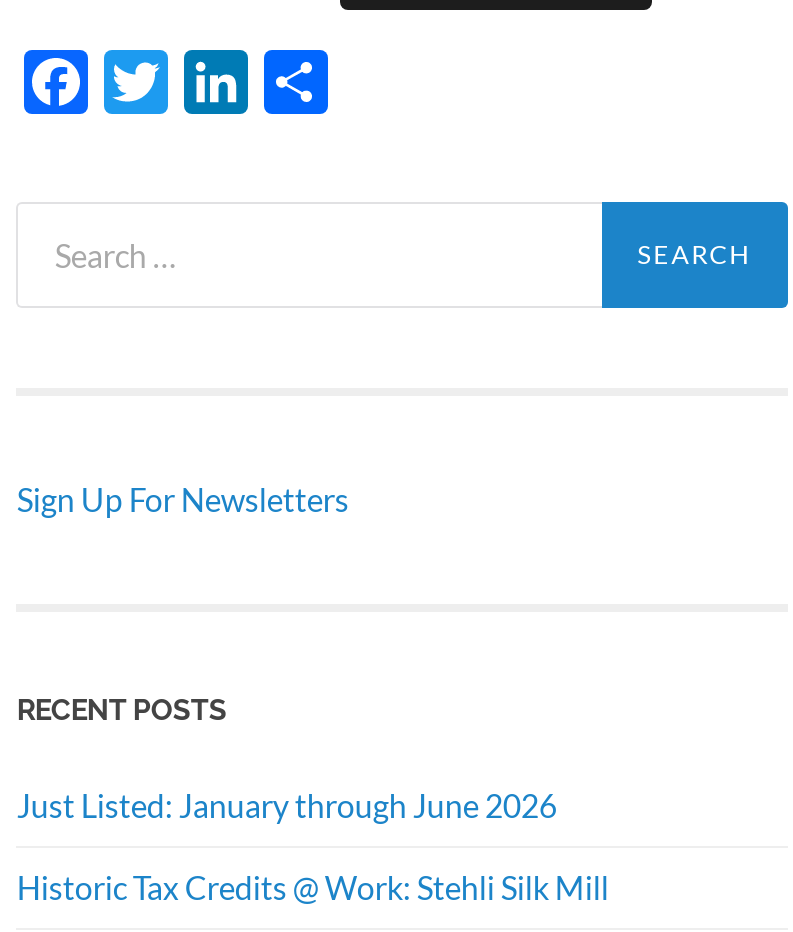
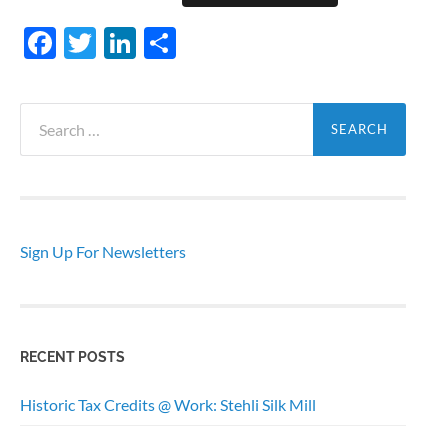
- Just Listed: January through June 2026
